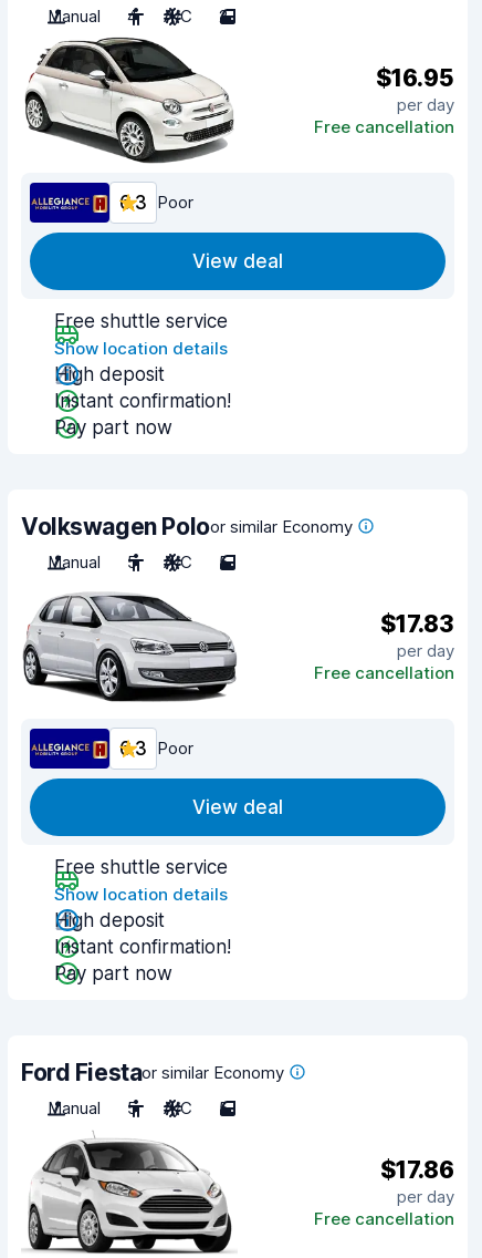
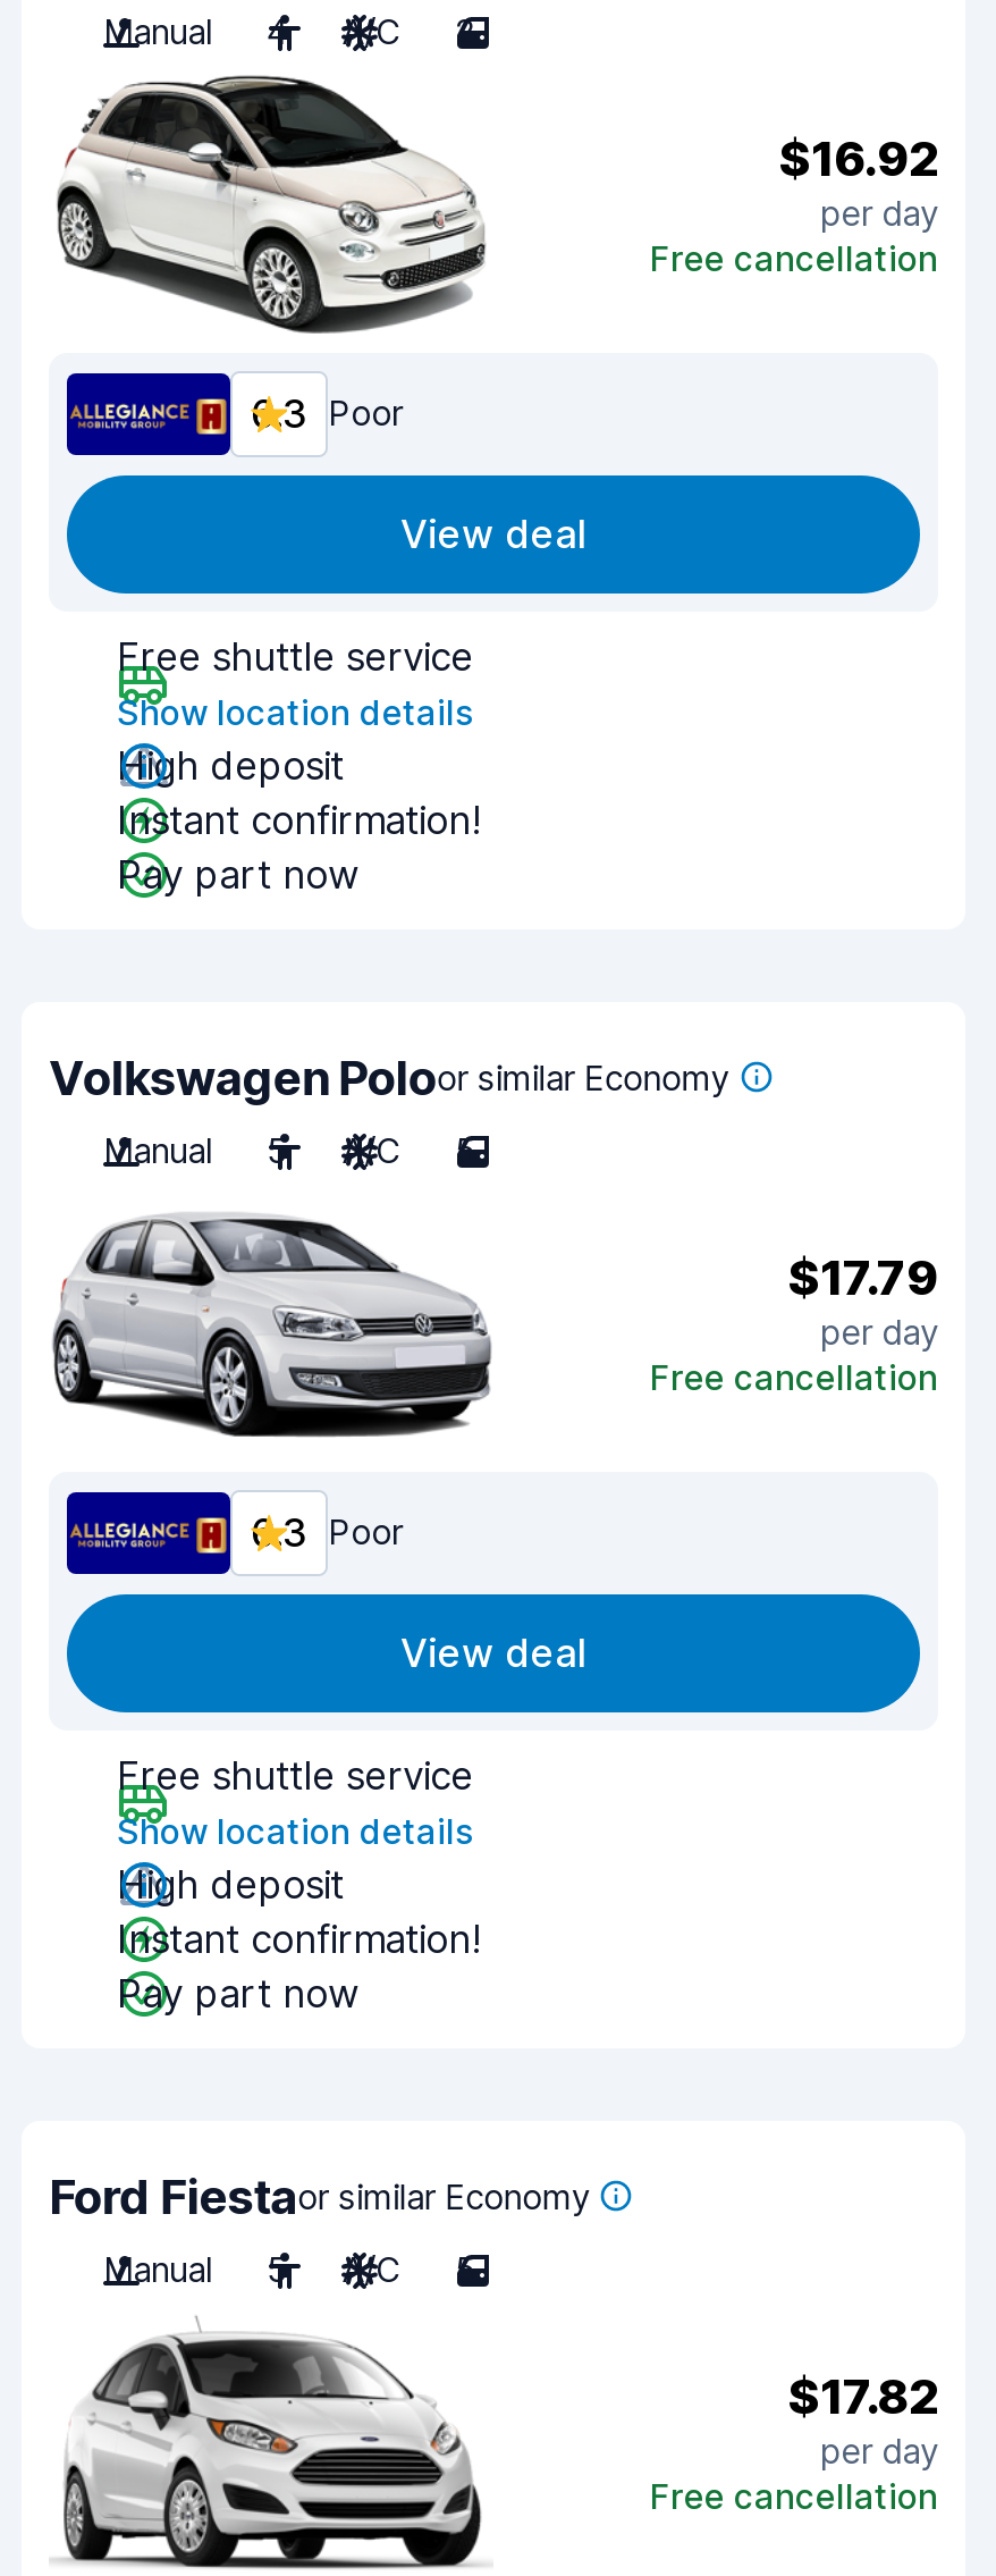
- $16.95
+ $16.92

- $17.83
+ $17.79

- $17.86
+ $17.82
